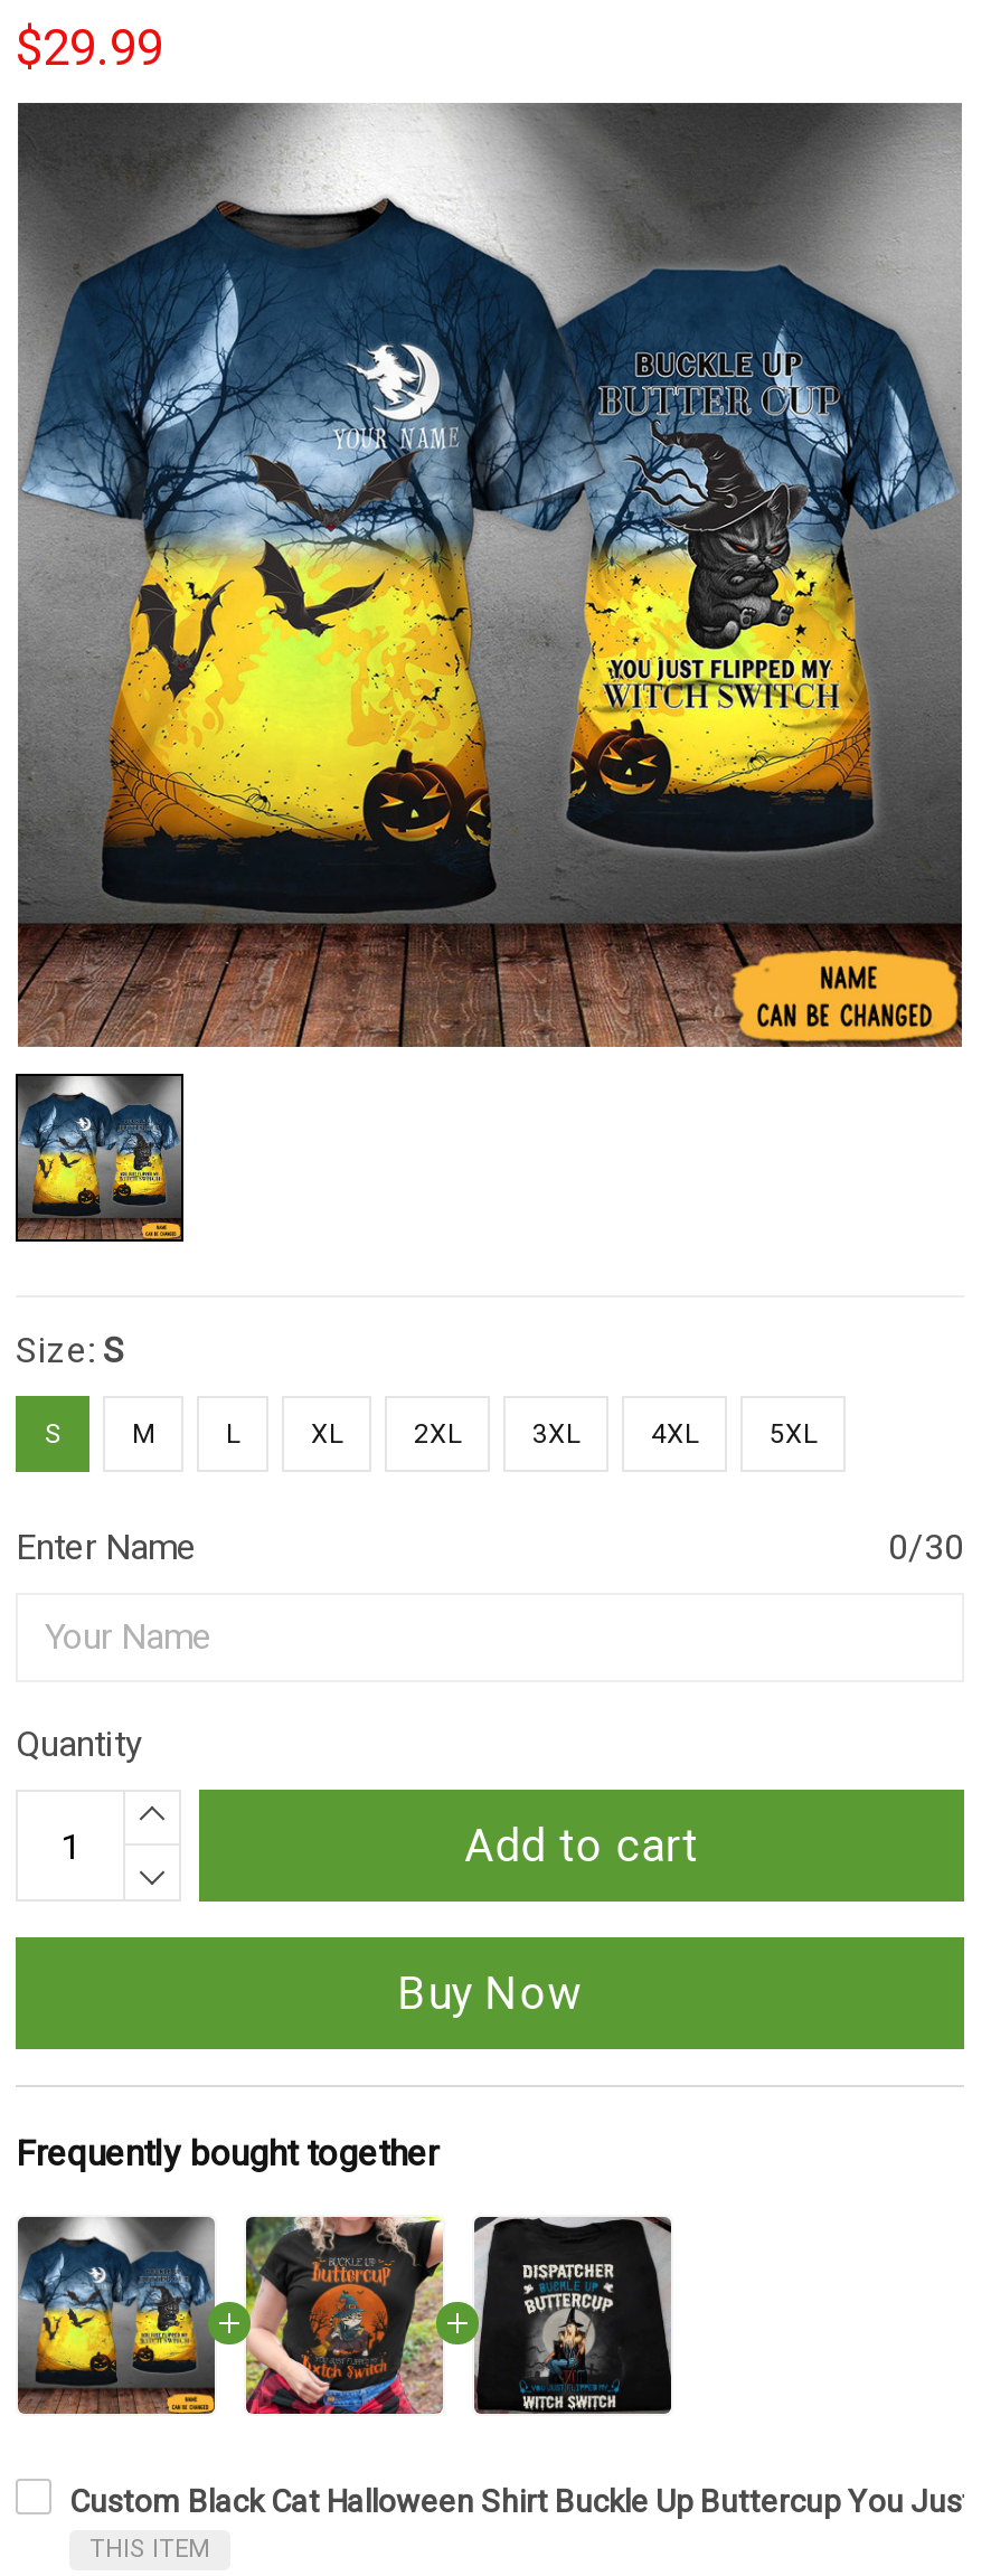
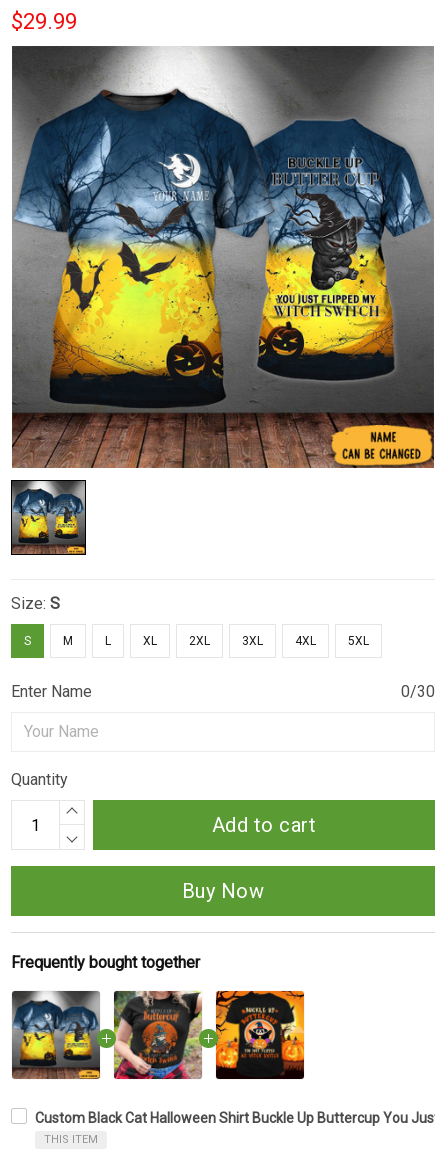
- [image]
+ [image]
